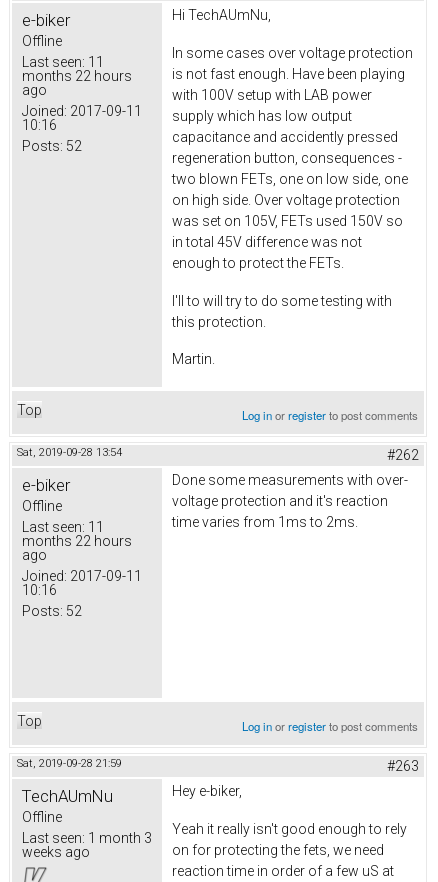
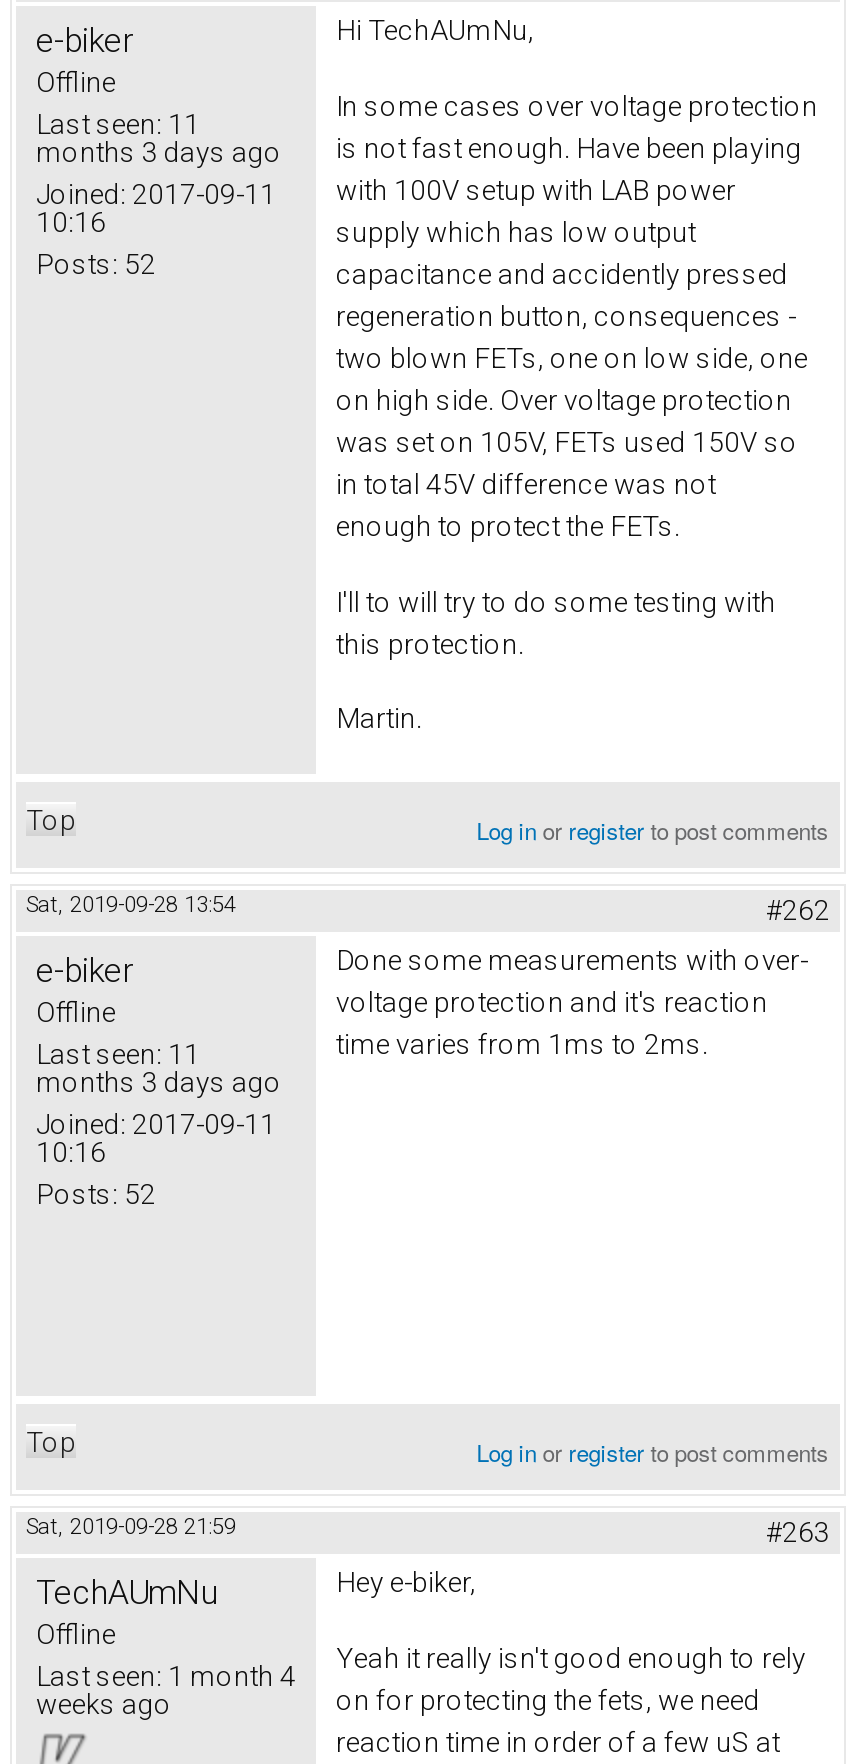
- months 22 hours
- ago
+ months 3 days ago

- months 22 hours
- ago
+ months 3 days ago

- Last seen: 1 month 3
+ Last seen: 1 month 4
